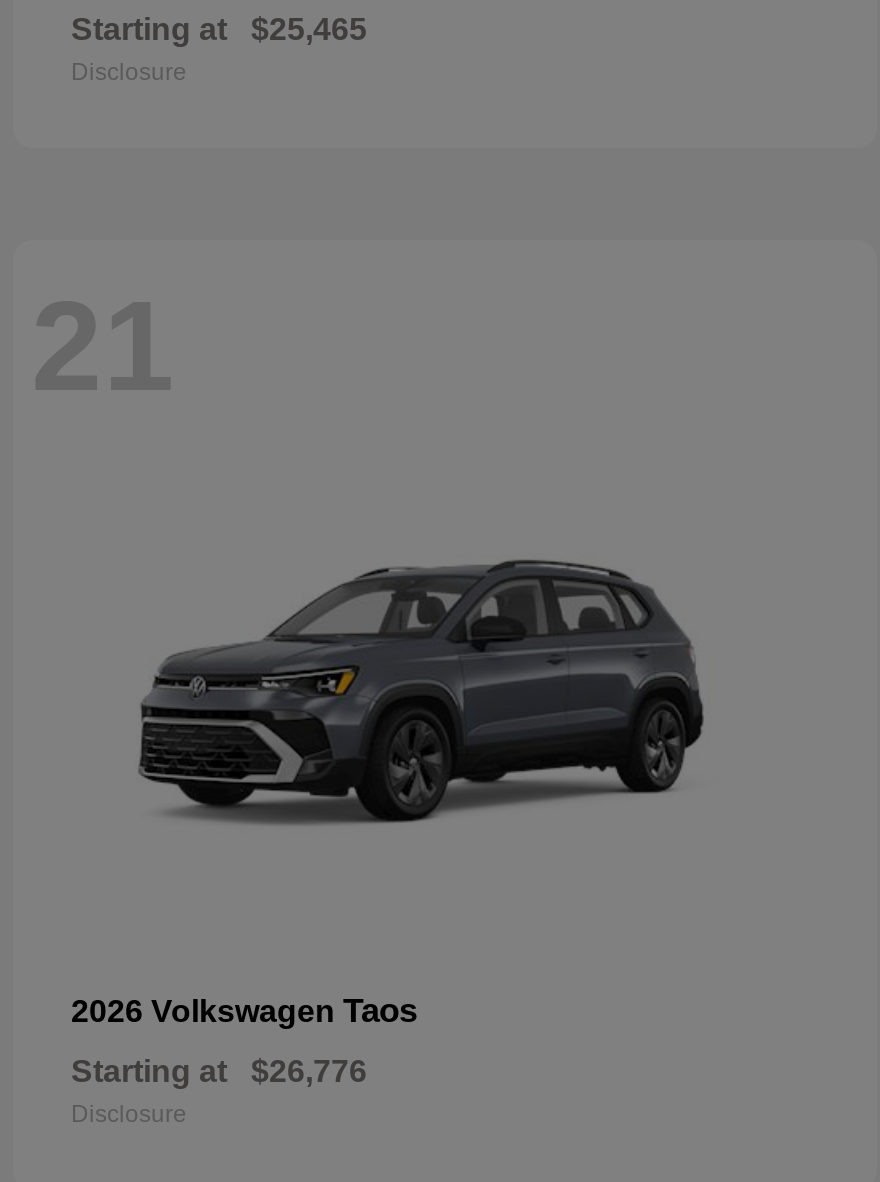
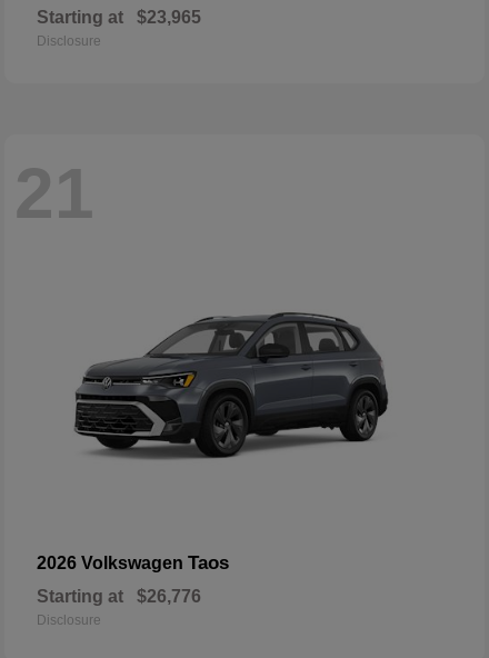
- Starting at $25,465
+ Starting at $23,965
